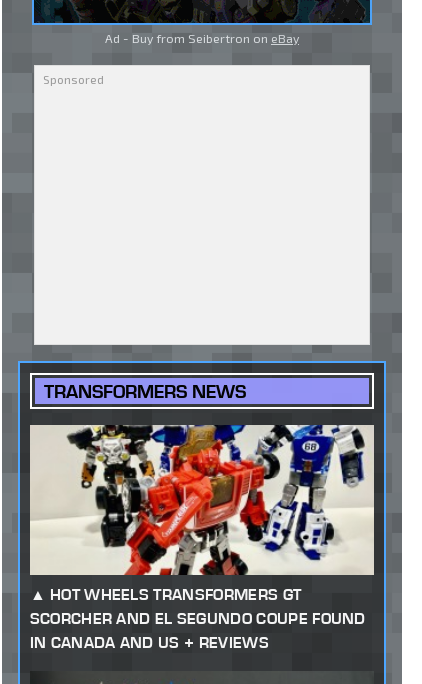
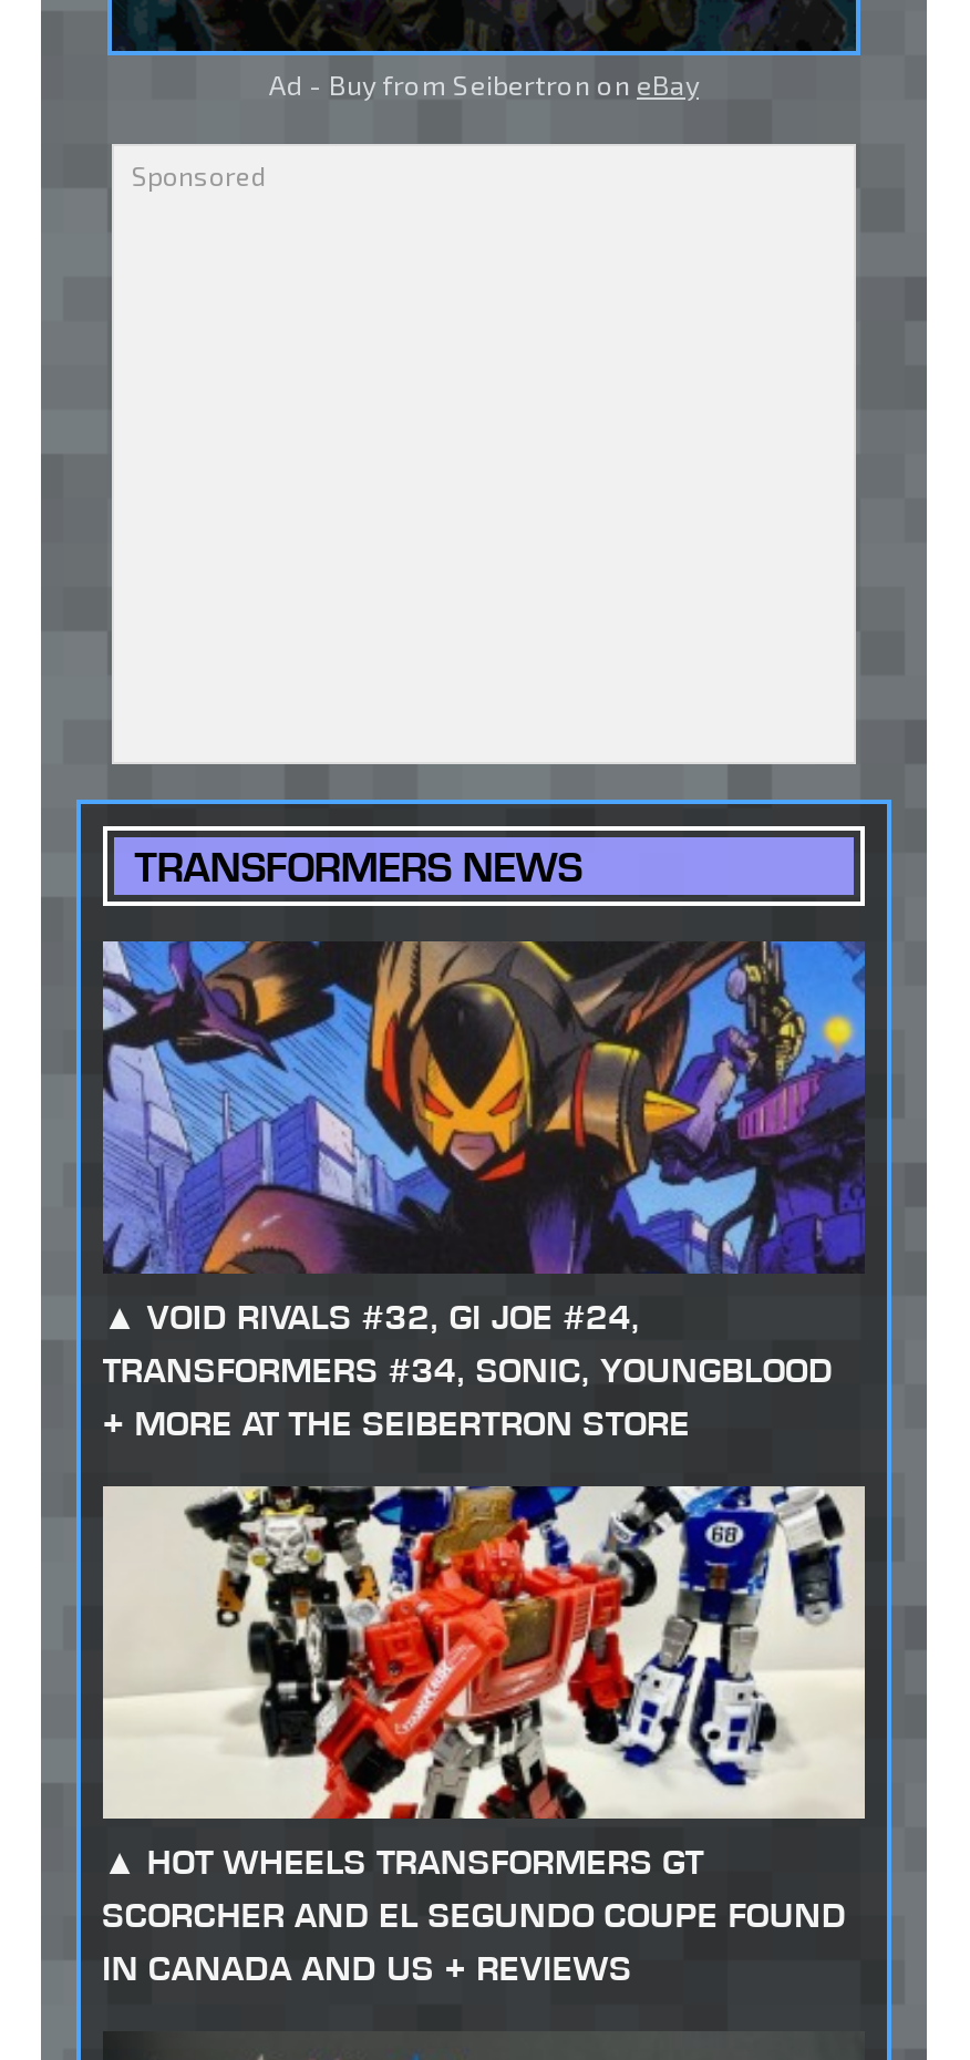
+ [image]
+ VOID RIVALS #32, GI JOE #24,
+ TRANSFORMERS #34, SONIC, YOUNGBLOOD
+ + MORE AT THE SEIBERTRON STORE
